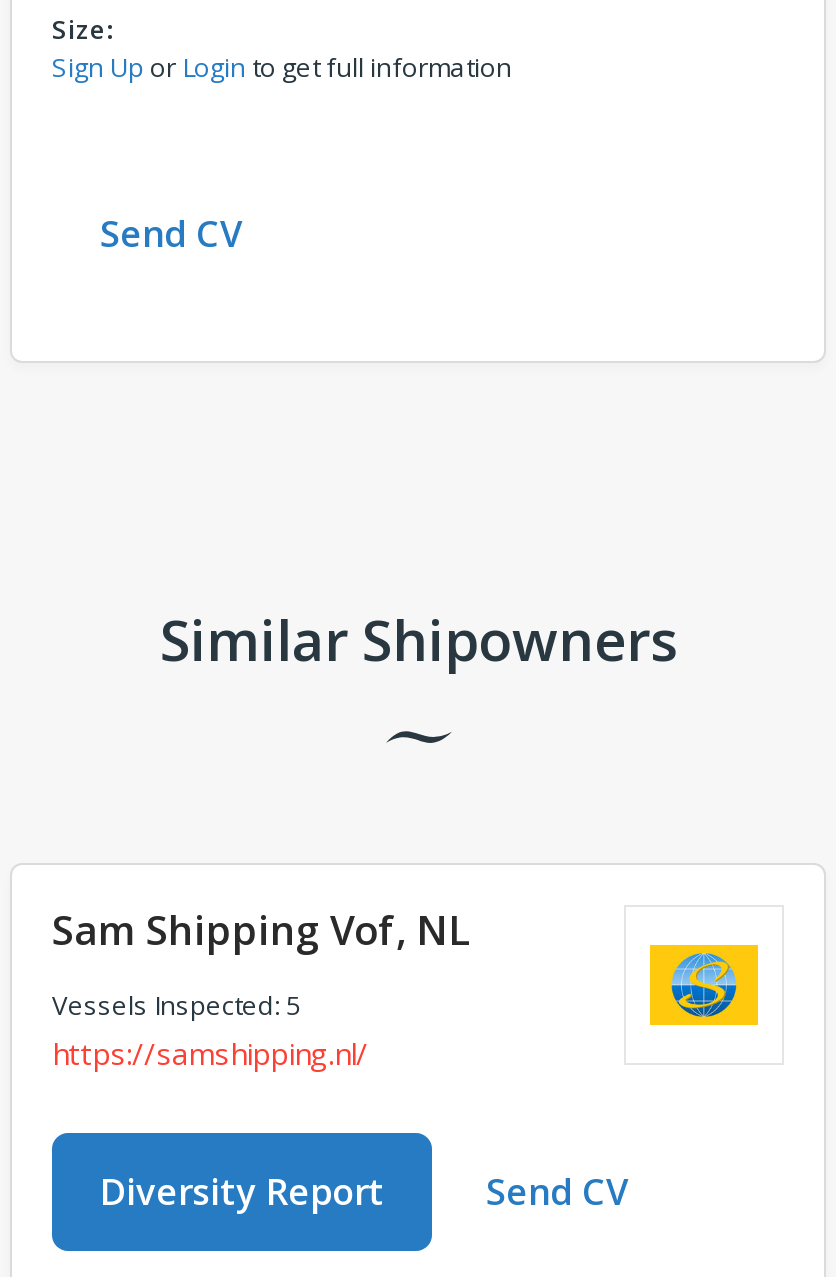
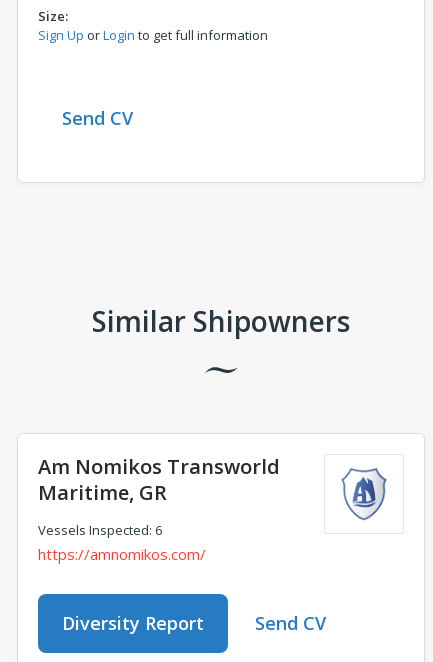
- Sam Shipping Vof, NL
+ Am Nomikos Transworld
+ Maritime, GR

- [image]
+ [image]

- Vessels Inspected: 5
- https://samshipping.nl/
+ Vessels Inspected: 6
+ https://amnomikos.com/
